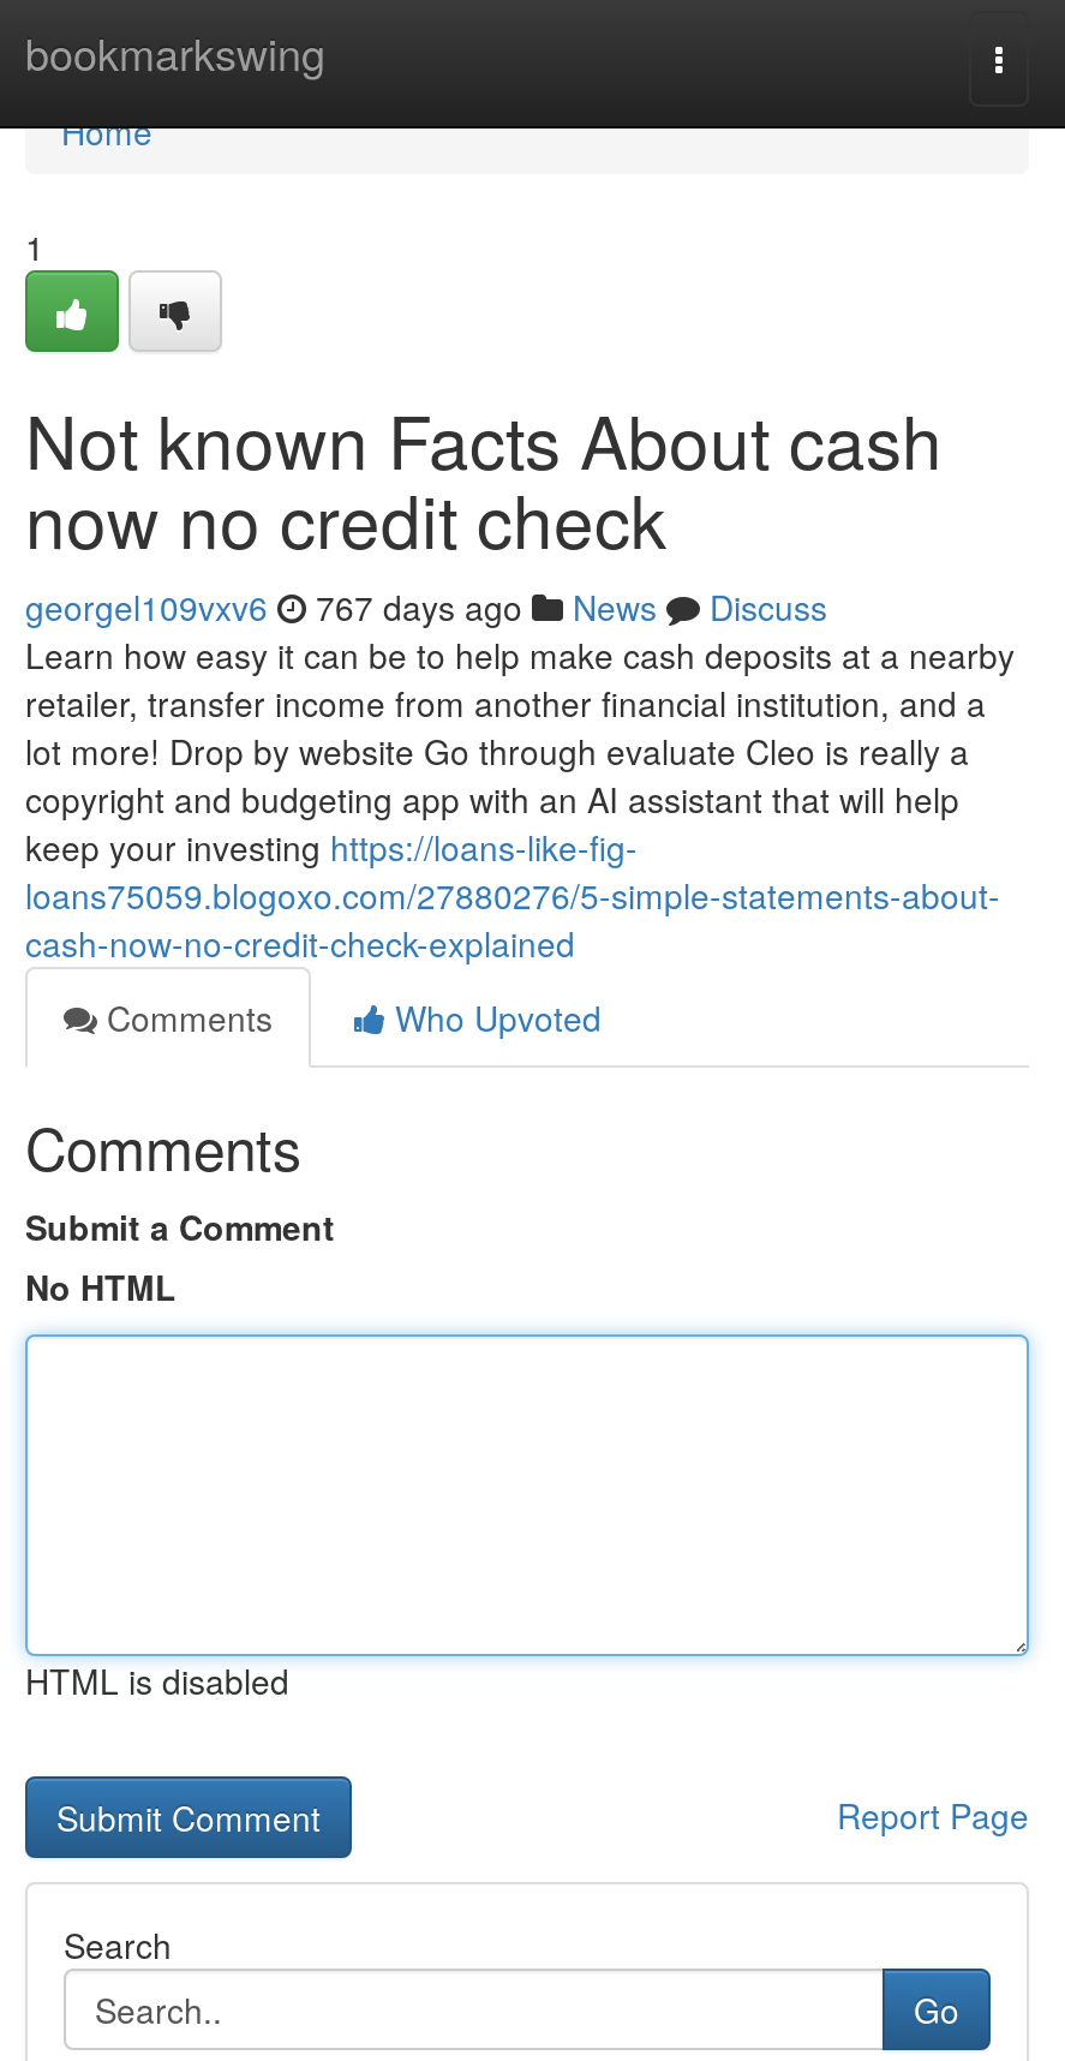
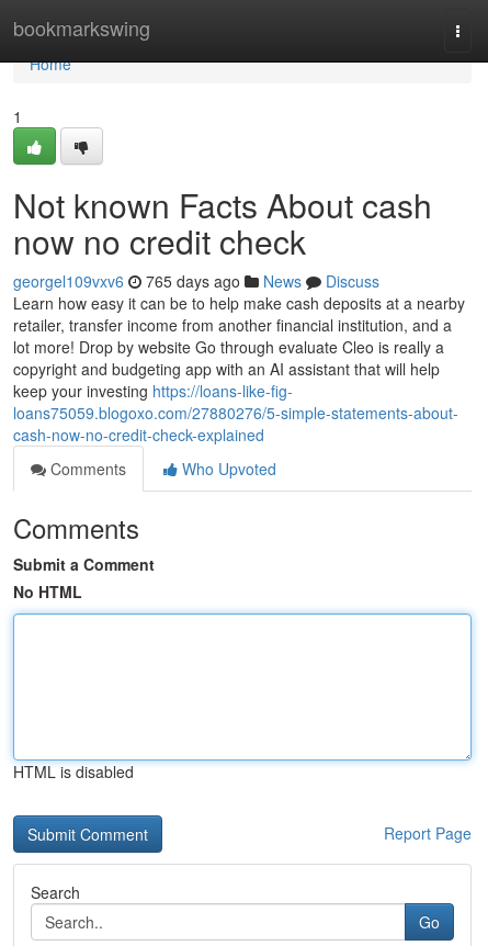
- georgel109vxv6 767 days ago News Discuss
+ georgel109vxv6 765 days ago News Discuss
